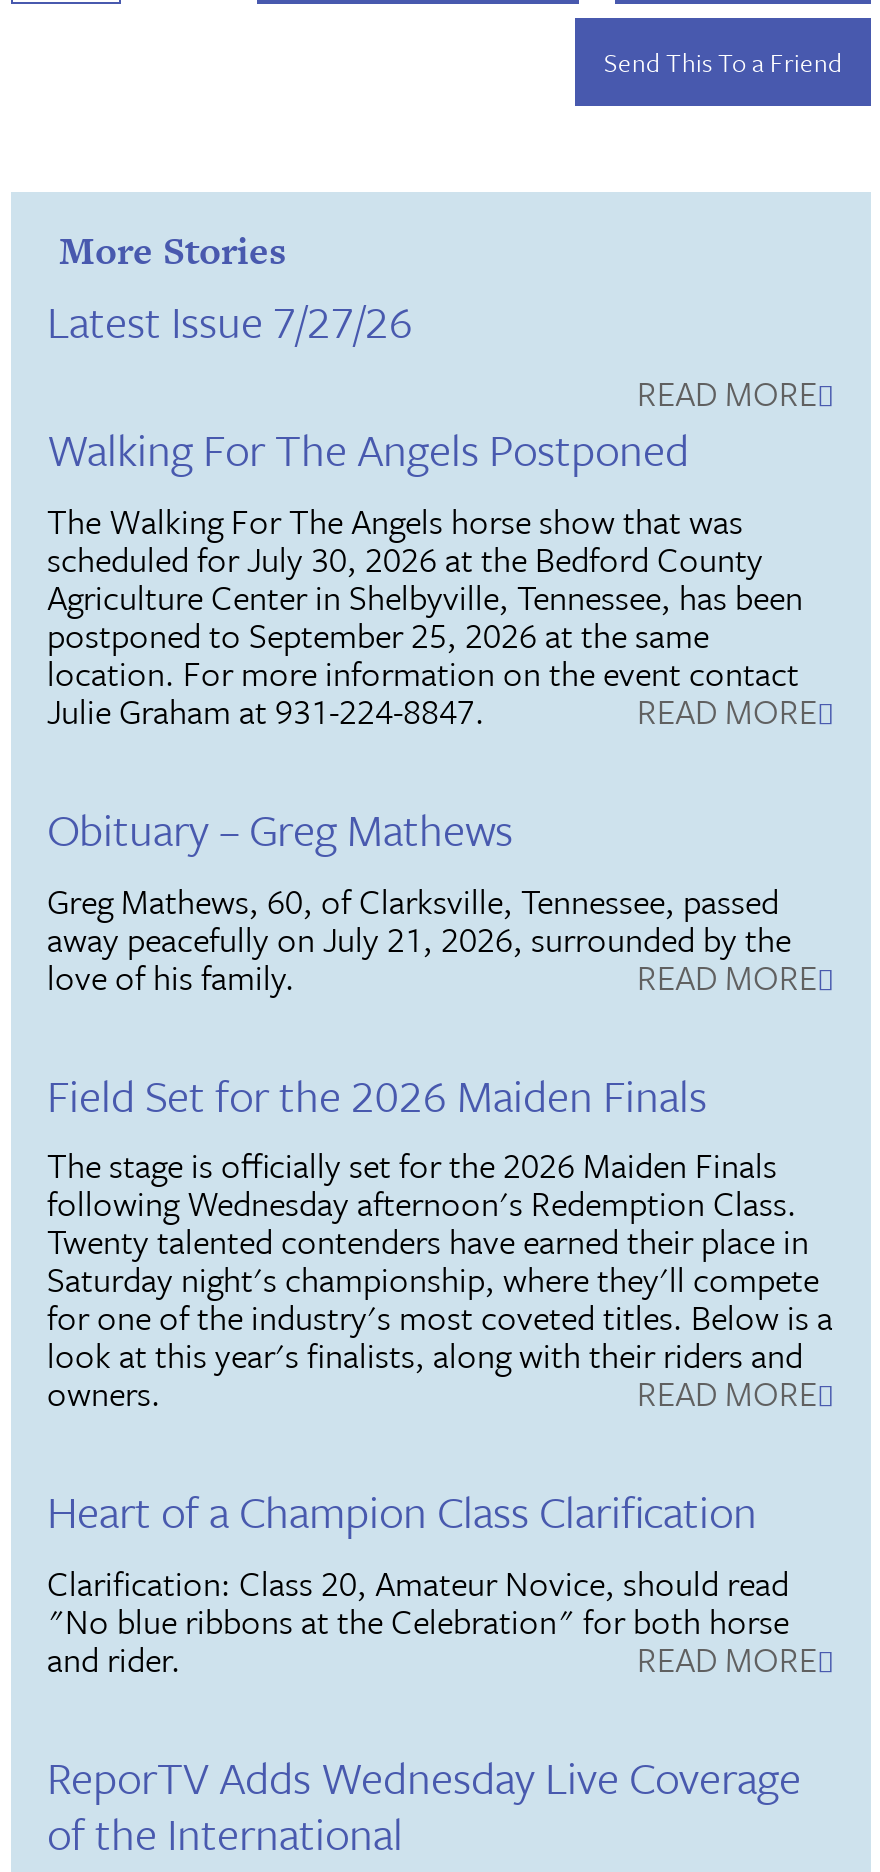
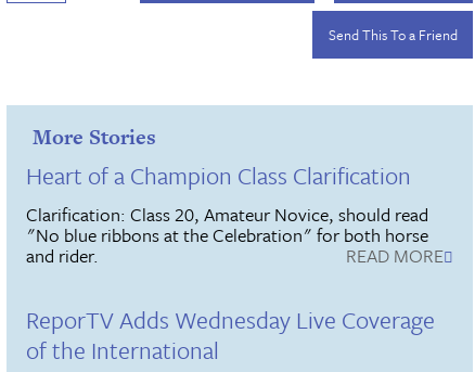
- Latest Issue 7/27/26
- READ MORE
- Walking For The Angels Postponed
- The Walking For The Angels horse show that was
- scheduled for July 30, 2026 at the Bedford County
- Agriculture Center in Shelbyville, Tennessee, has been
- postponed to September 25, 2026 at the same
- location. For more information on the event contact
- Julie Graham at 931-224-8847.
- READ MORE
- Obituary – Greg Mathews
- Greg Mathews, 60, of Clarksville, Tennessee, passed
- away peacefully on July 21, 2026, surrounded by the
- love of his family.
- READ MORE
- Field Set for the 2026 Maiden Finals
- The stage is officially set for the 2026 Maiden Finals
- following Wednesday afternoon's Redemption Class.
- Twenty talented contenders have earned their place in
- Saturday night's championship, where they'll compete
- for one of the industry's most coveted titles. Below is a
- look at this year's finalists, along with their riders and
- owners.
- READ MORE
